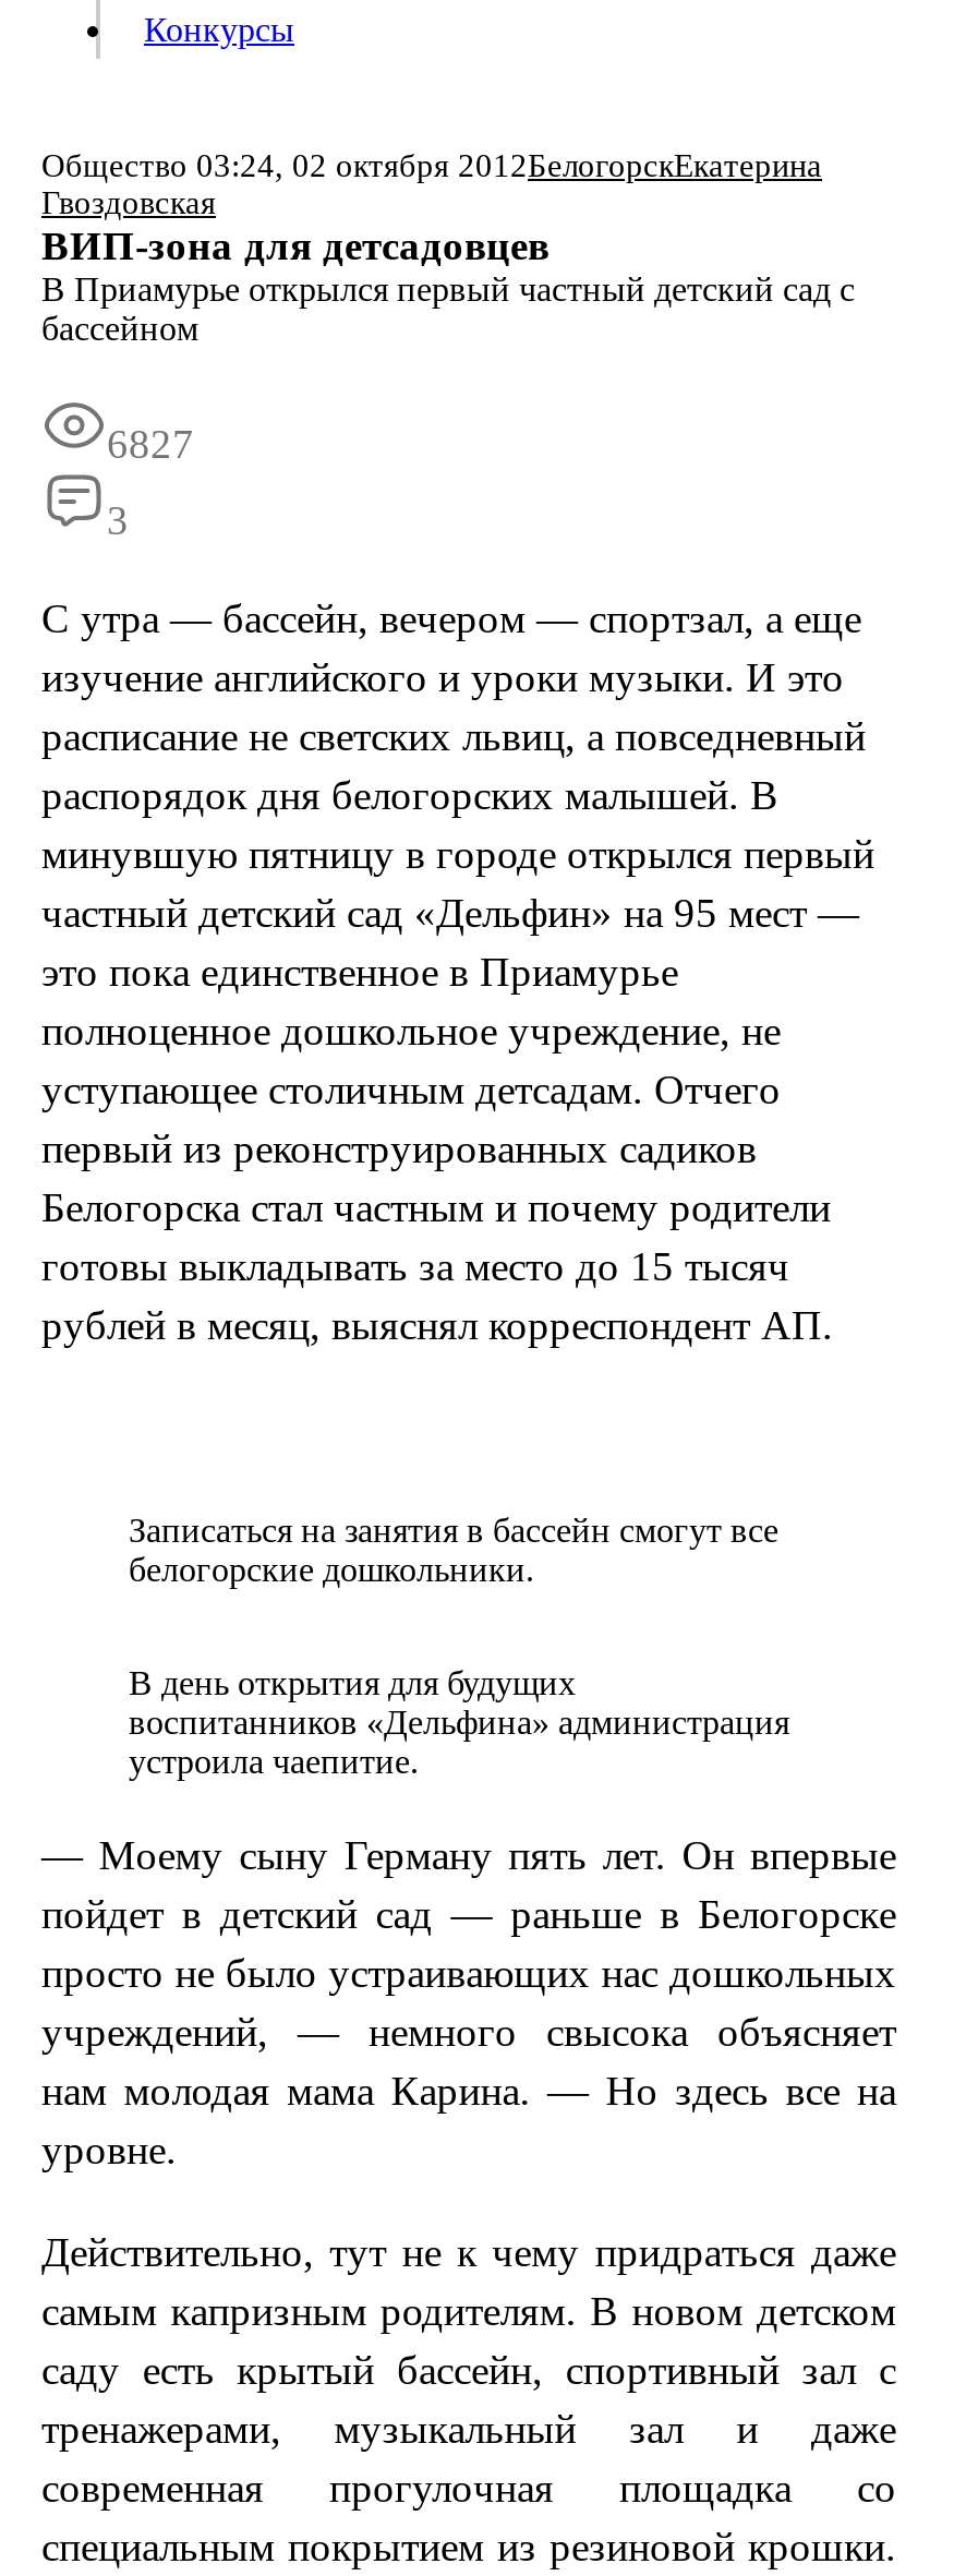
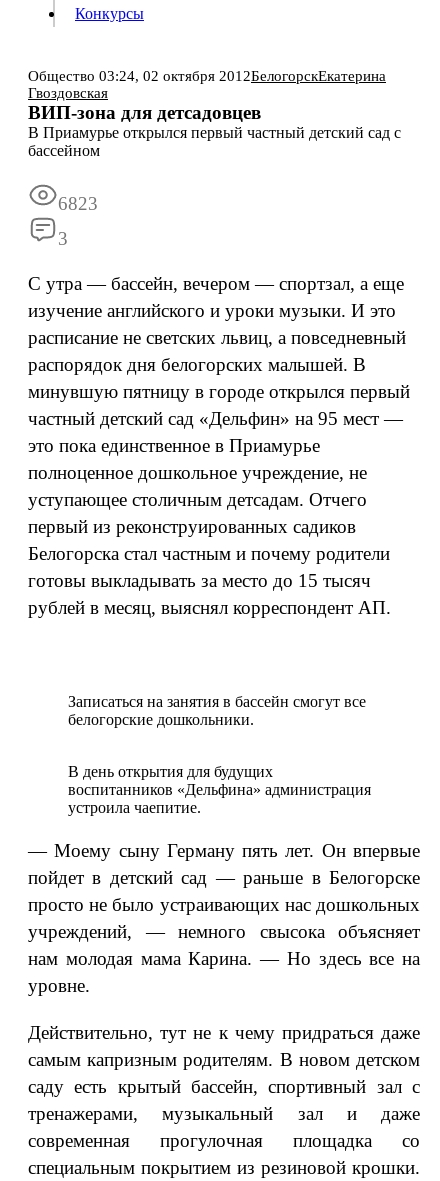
- 6827
+ 6823
